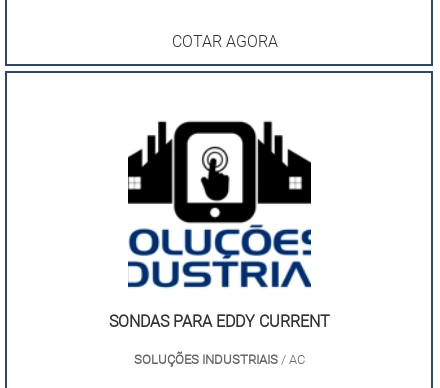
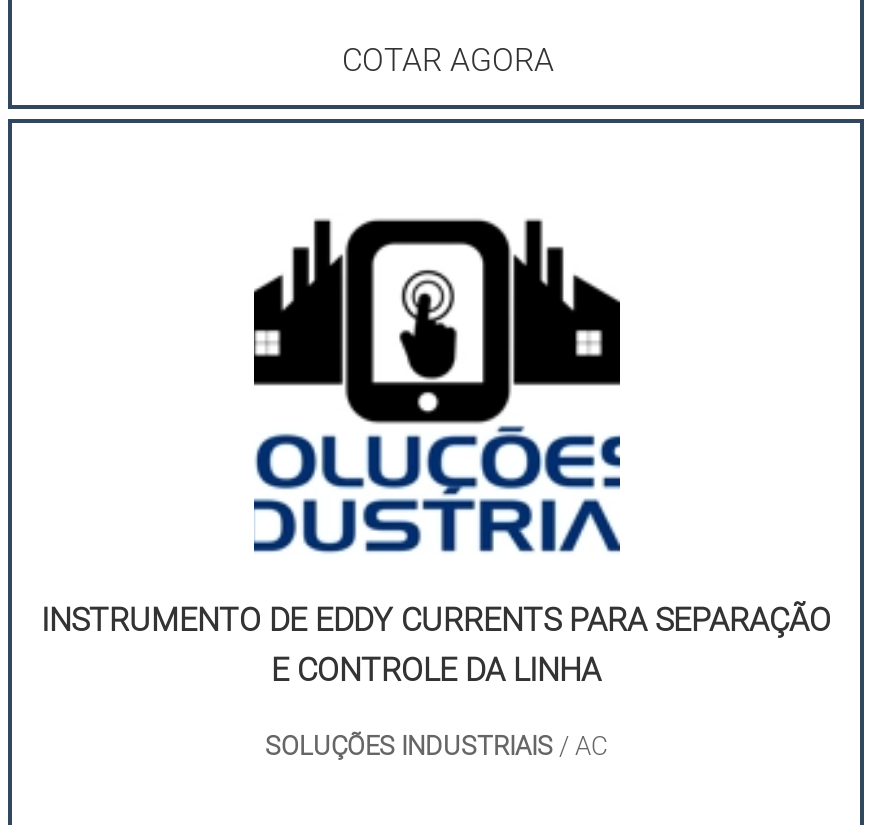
- SONDAS PARA EDDY CURRENT
+ INSTRUMENTO DE EDDY CURRENTS PARA SEPARAÇÃO
+ E CONTROLE DA LINHA
